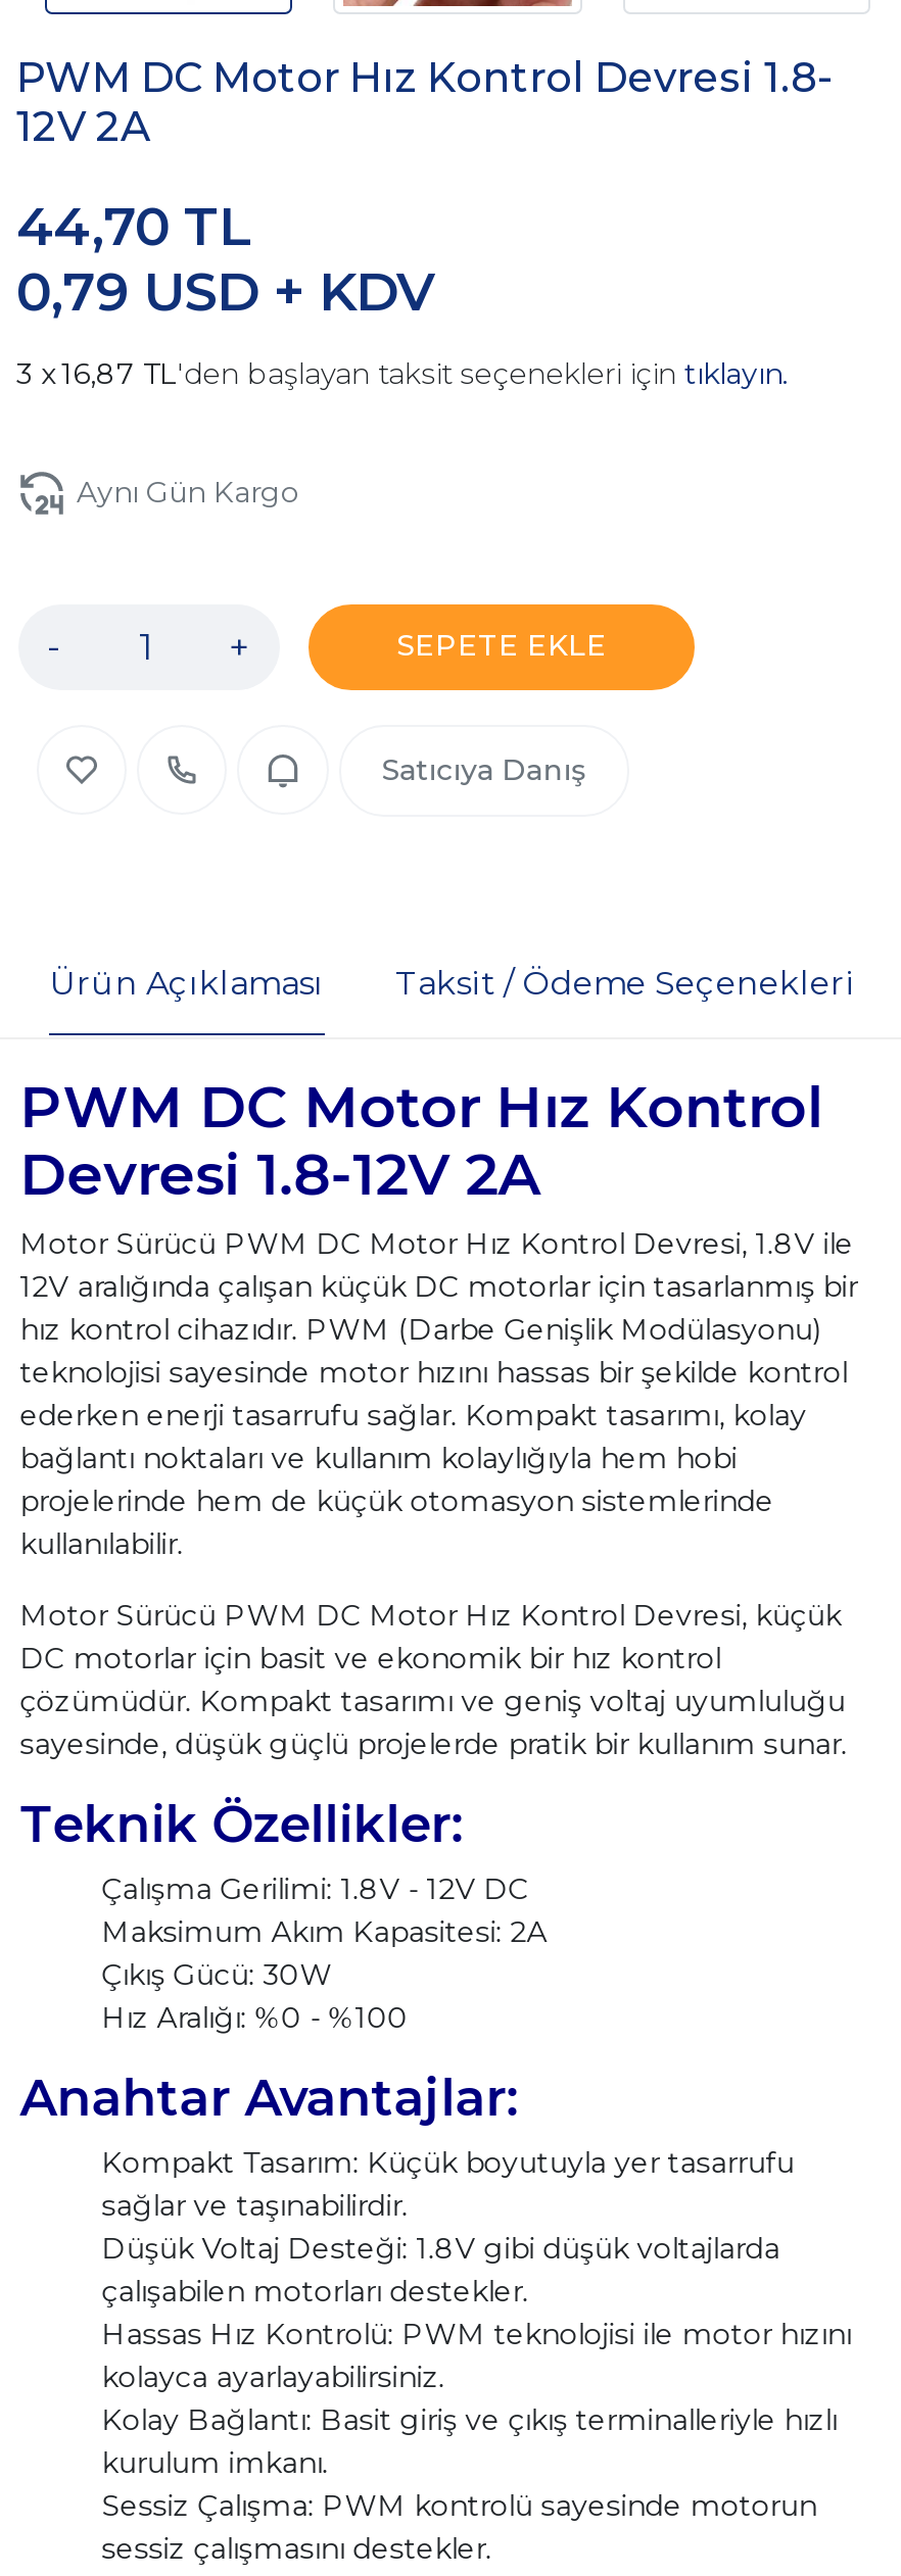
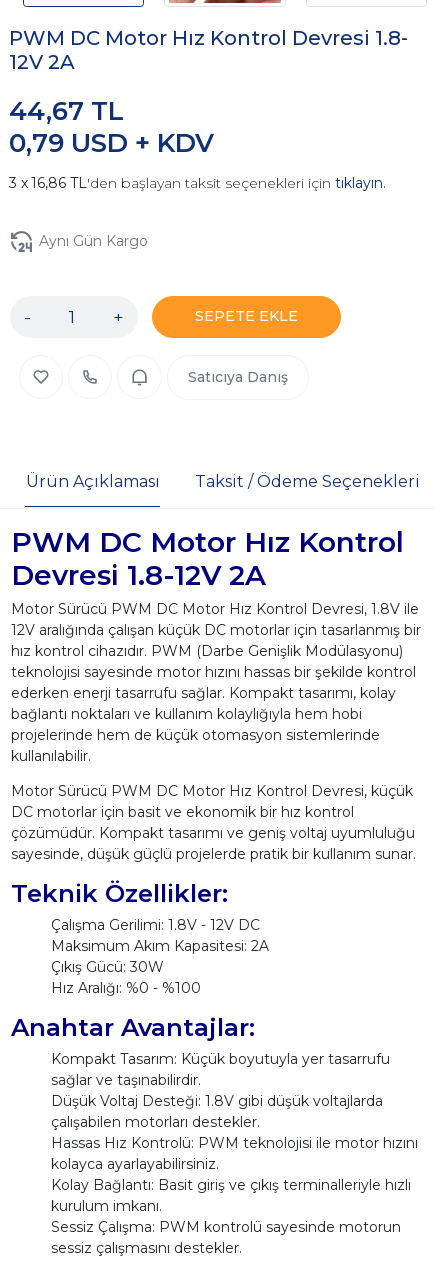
- 44,70 TL
+ 44,67 TL

- 16,87 TL'den başlayan taksit seçenekleri için tıklayın.
+ 16,86 TL'den başlayan taksit seçenekleri için tıklayın.
